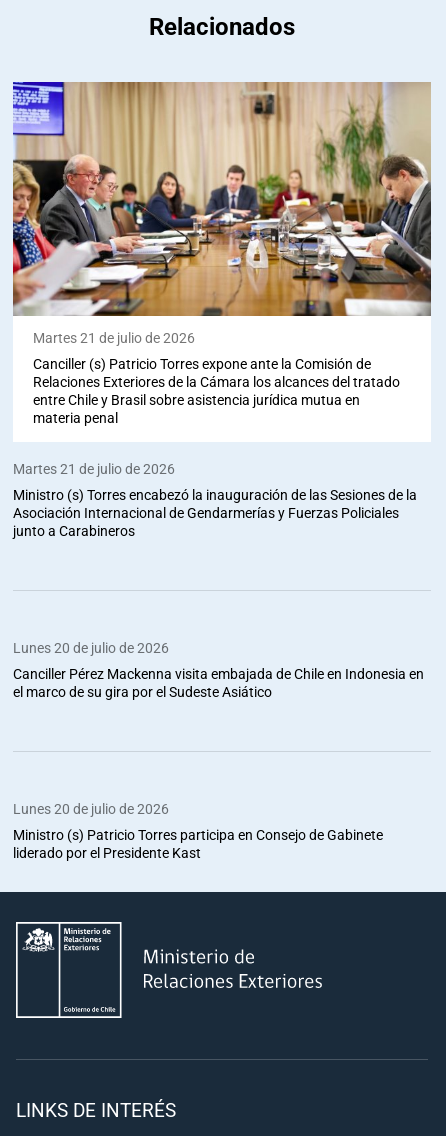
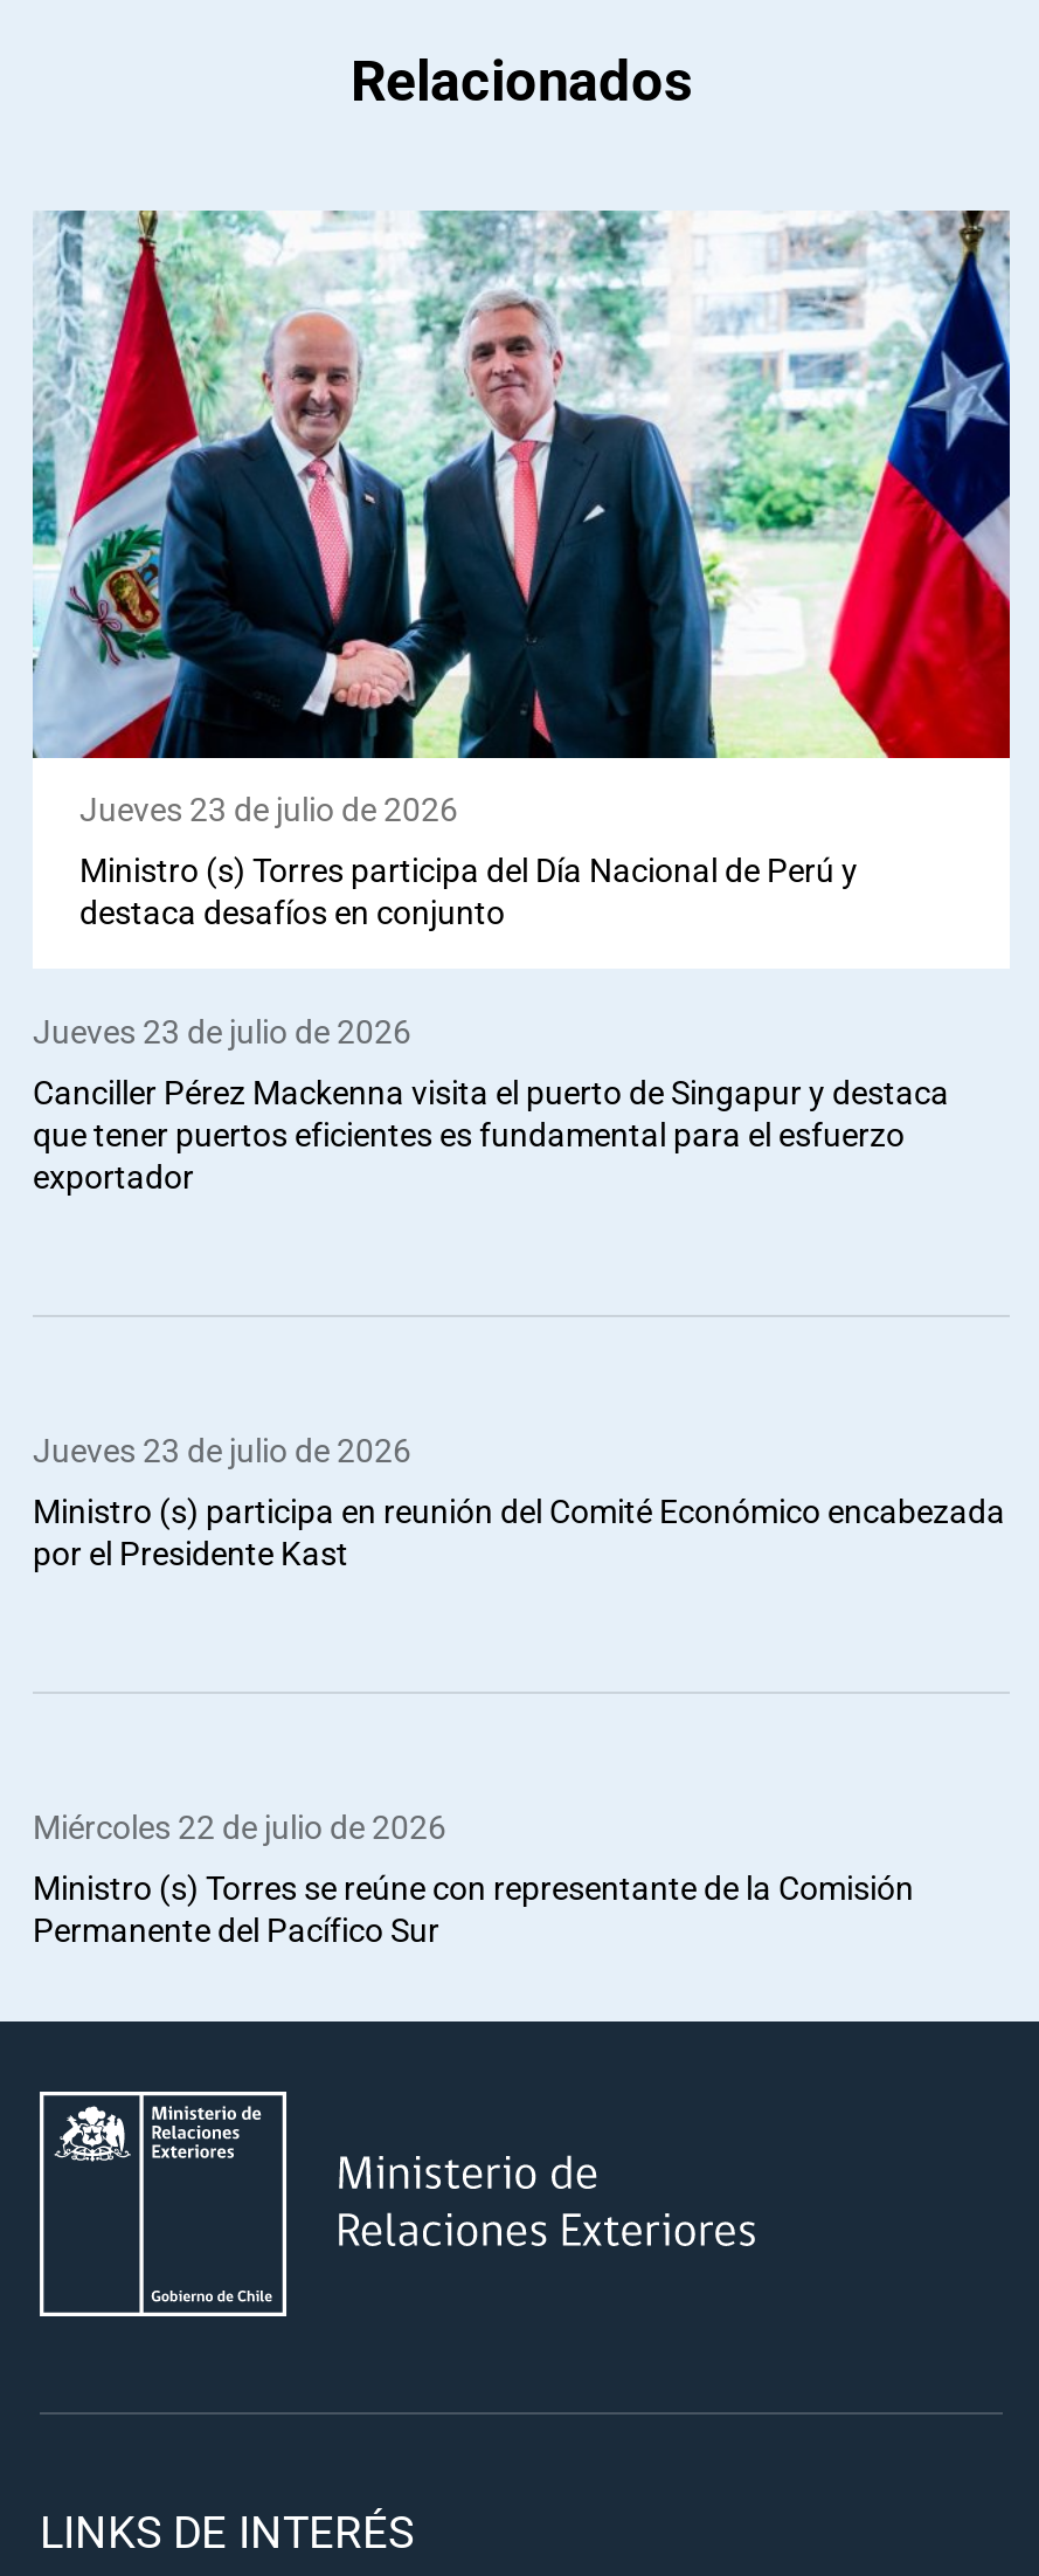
- [image]
- Martes 21 de julio de 2026
- Canciller (s) Patricio Torres expone ante la Comisión de
- Relaciones Exteriores de la Cámara los alcances del tratado
- entre Chile y Brasil sobre asistencia jurídica mutua en
- materia penal
+ [image]
+ Jueves 23 de julio de 2026
+ Ministro (s) Torres participa del Día Nacional de Perú y
+ destaca desafíos en conjunto

- Martes 21 de julio de 2026
- Ministro (s) Torres encabezó la inauguración de las Sesiones de la
- Asociación Internacional de Gendarmerías y Fuerzas Policiales
- junto a Carabineros
+ Jueves 23 de julio de 2026
+ Canciller Pérez Mackenna visita el puerto de Singapur y destaca
+ que tener puertos eficientes es fundamental para el esfuerzo
+ exportador

- Lunes 20 de julio de 2026
- Canciller Pérez Mackenna visita embajada de Chile en Indonesia en
- el marco de su gira por el Sudeste Asiático
+ Jueves 23 de julio de 2026
+ Ministro (s) participa en reunión del Comité Económico encabezada
+ por el Presidente Kast

- Lunes 20 de julio de 2026
- Ministro (s) Patricio Torres participa en Consejo de Gabinete
- liderado por el Presidente Kast
+ Miércoles 22 de julio de 2026
+ Ministro (s) Torres se reúne con representante de la Comisión
+ Permanente del Pacífico Sur
